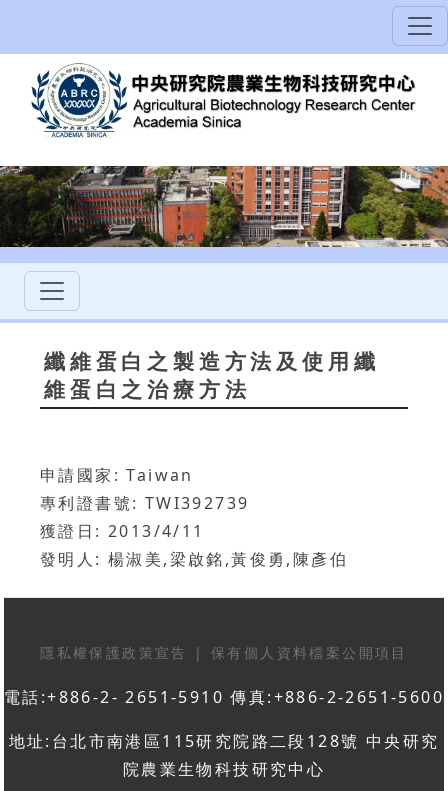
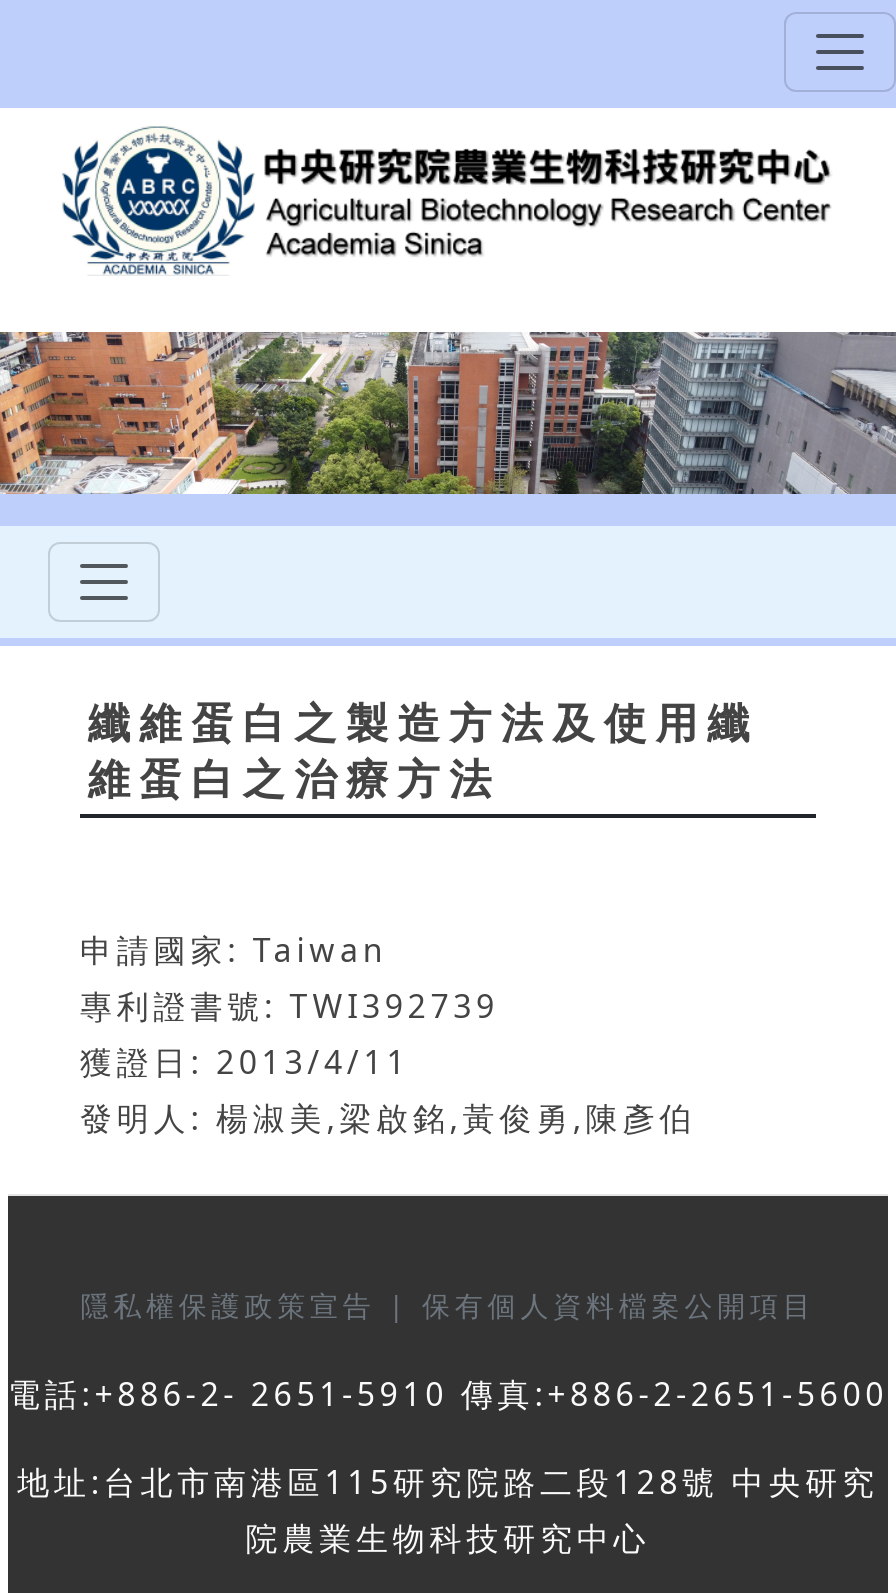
- [image]
+ [image]
